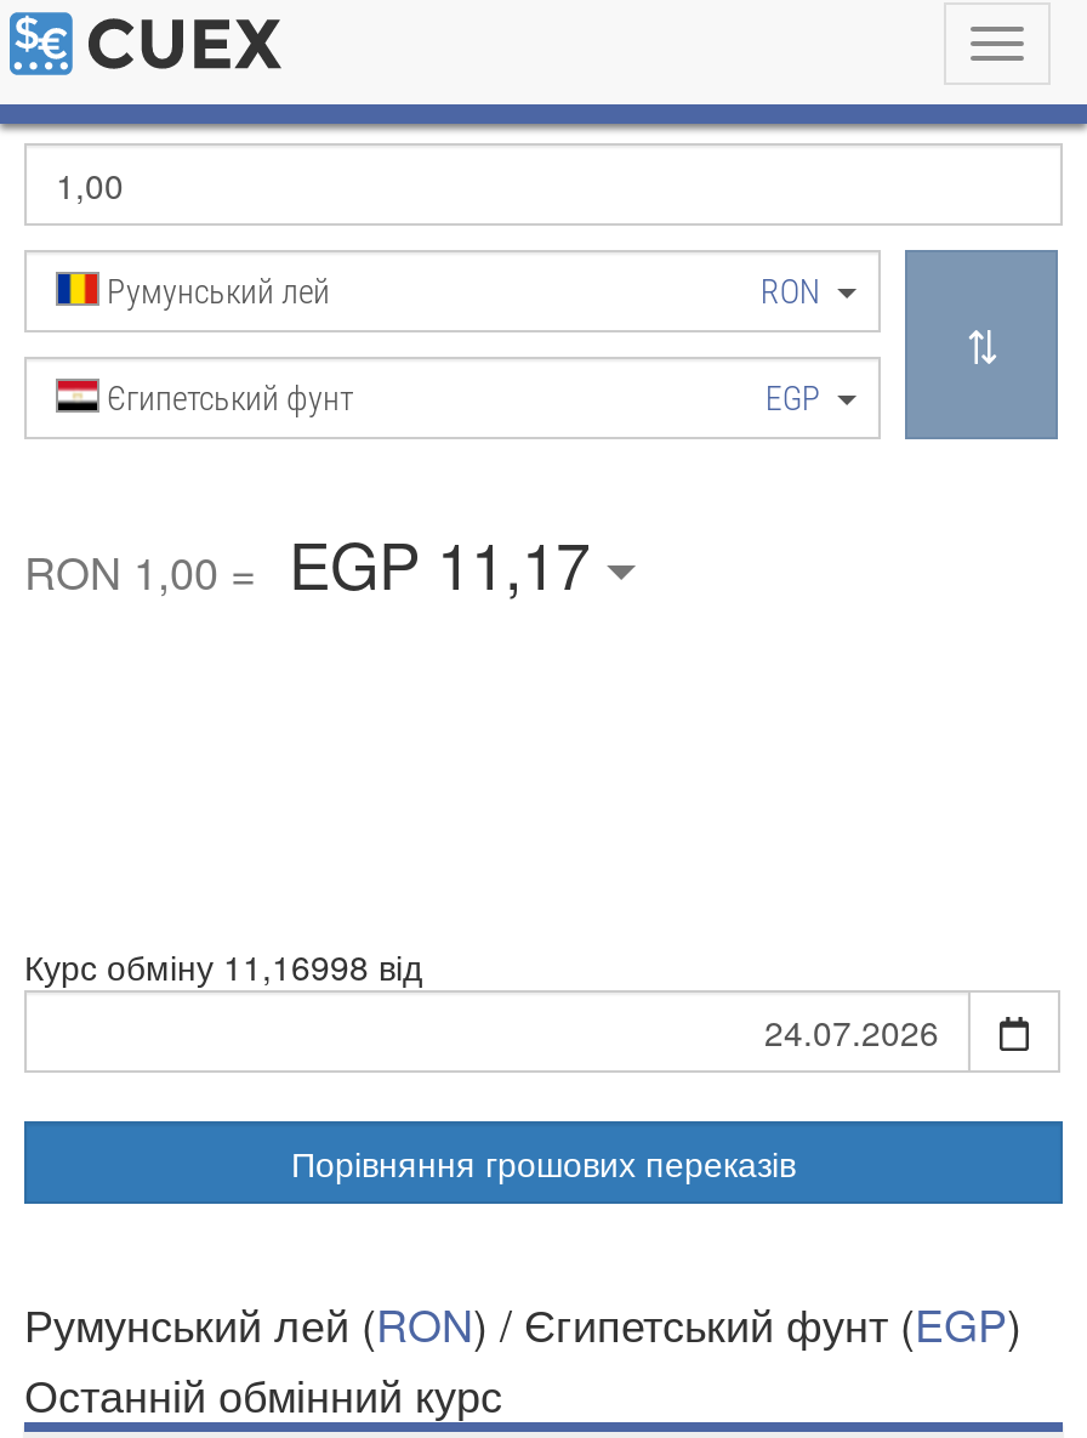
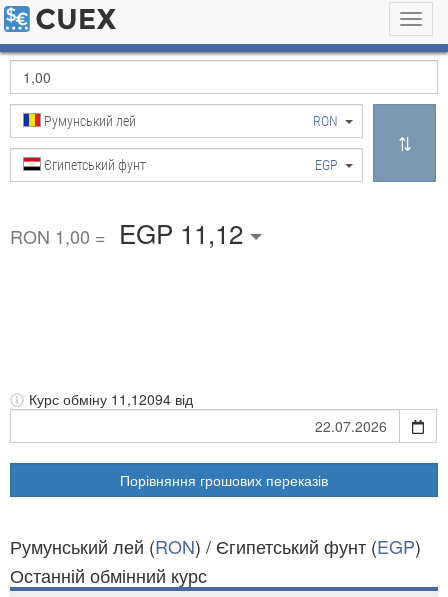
- RON 1,00 = EGP 11,17
+ RON 1,00 = EGP 11,12

- Курс обміну 11,16998 від
+ Курс обміну 11,12094 від
